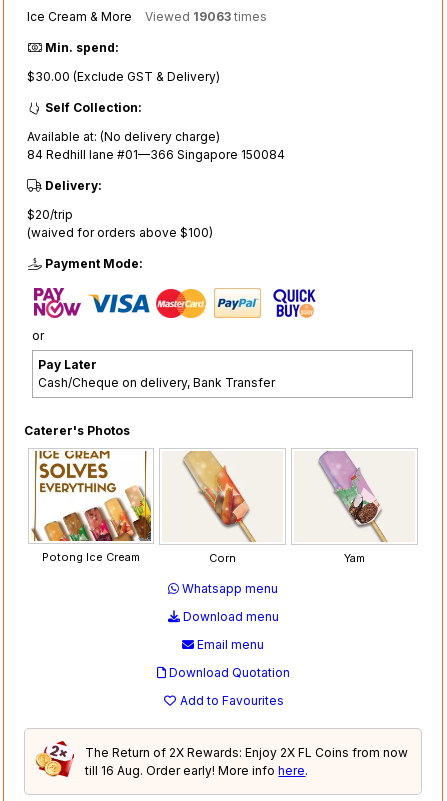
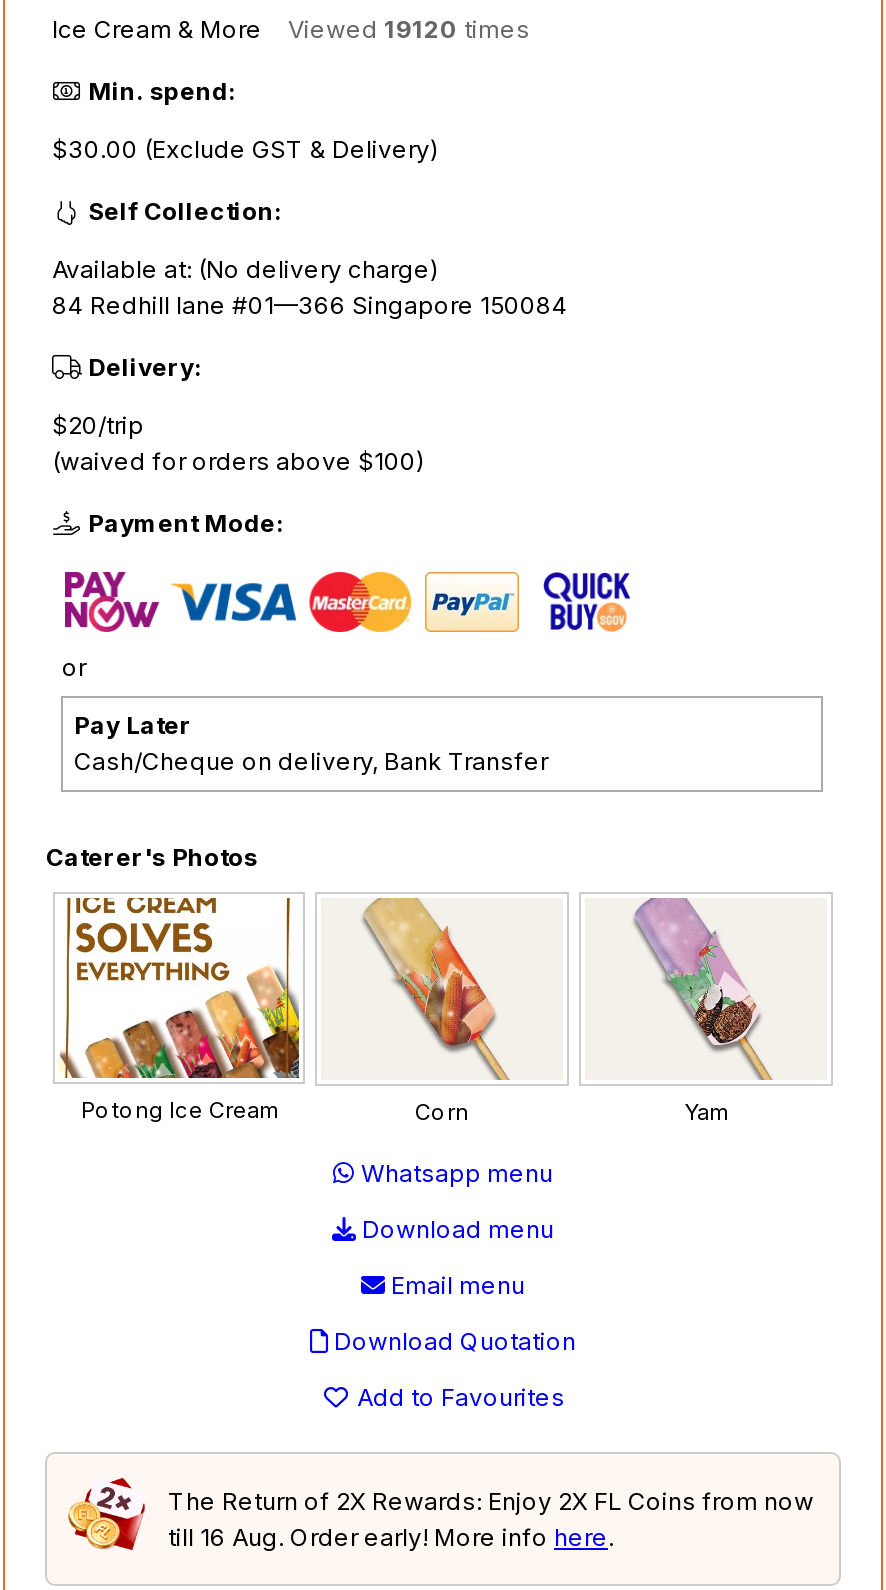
- Ice Cream & More Viewed 19063 times
+ Ice Cream & More Viewed 19120 times
